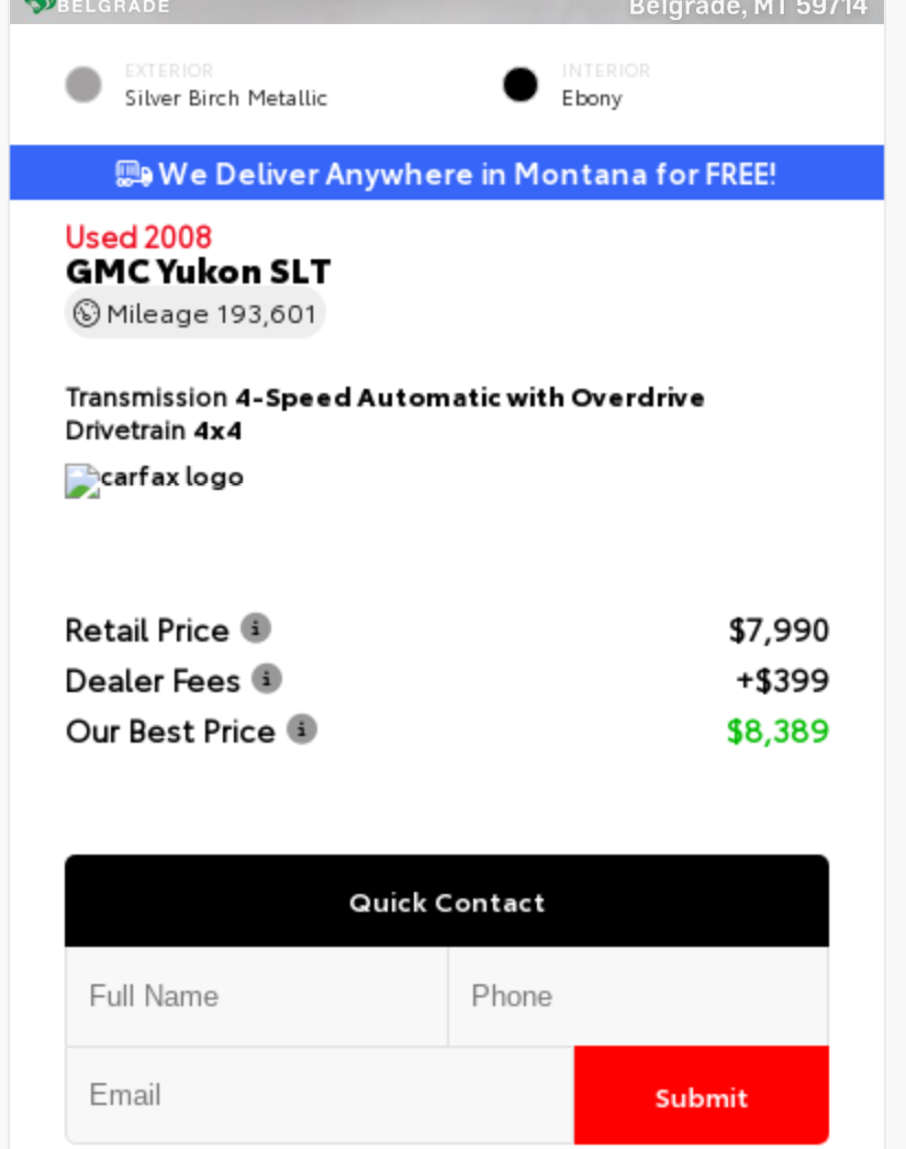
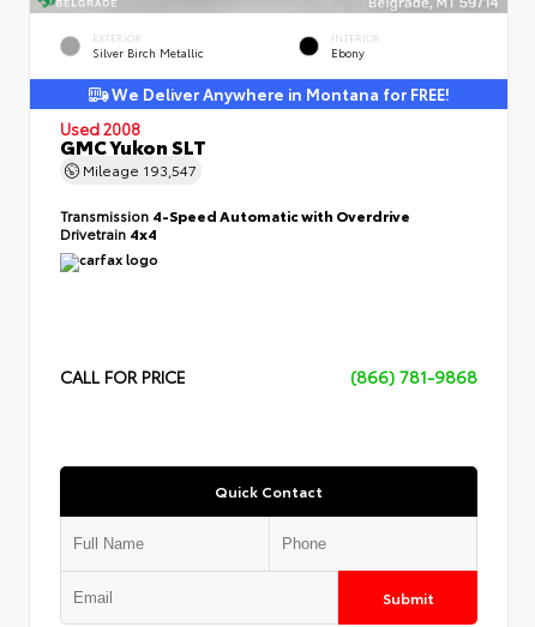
- Mileage 193,601
+ Mileage 193,547

- Retail Price
- $7,990
- Dealer Fees
- +$399
- Our Best Price
- $8,389
+ CALL FOR PRICE
+ (866) 781-9868
